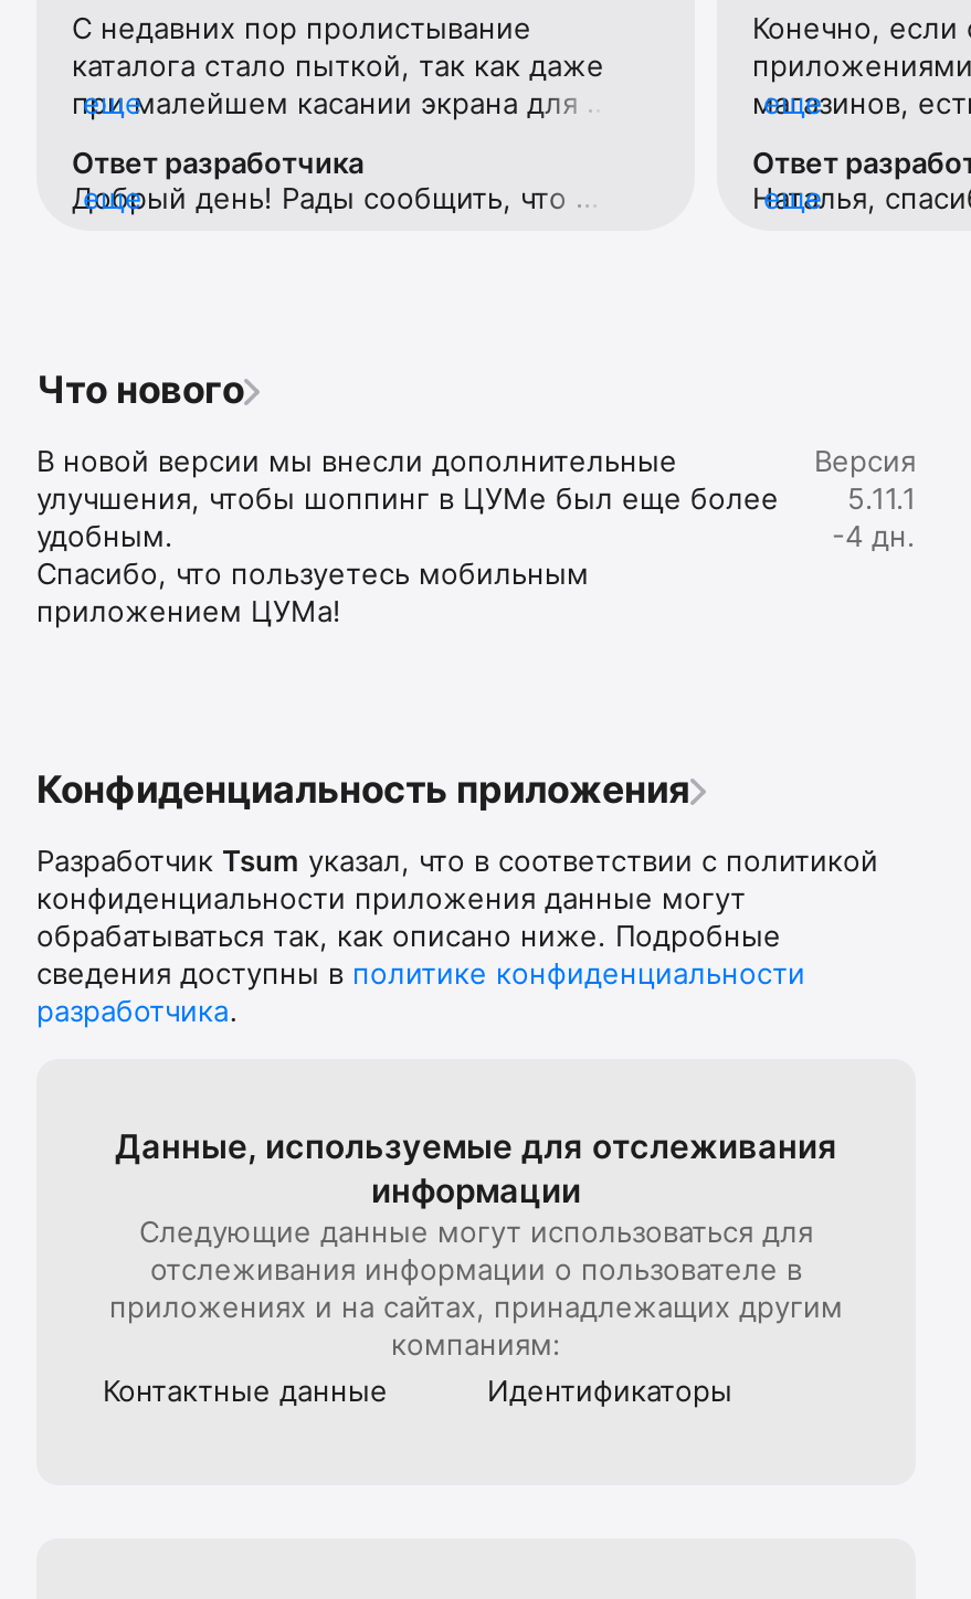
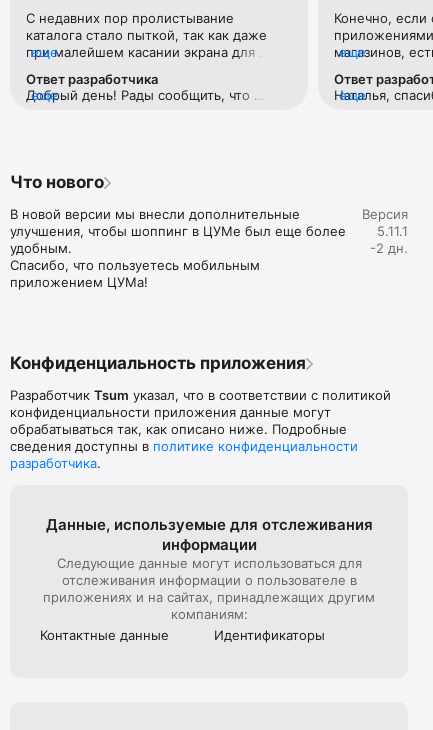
- -4 дн.
+ -2 дн.
